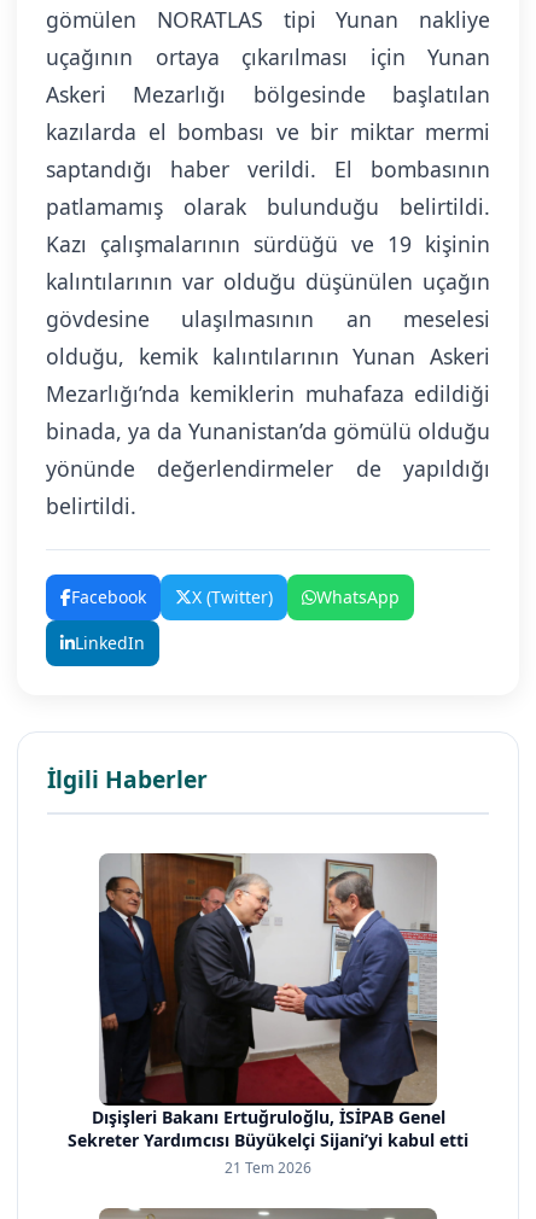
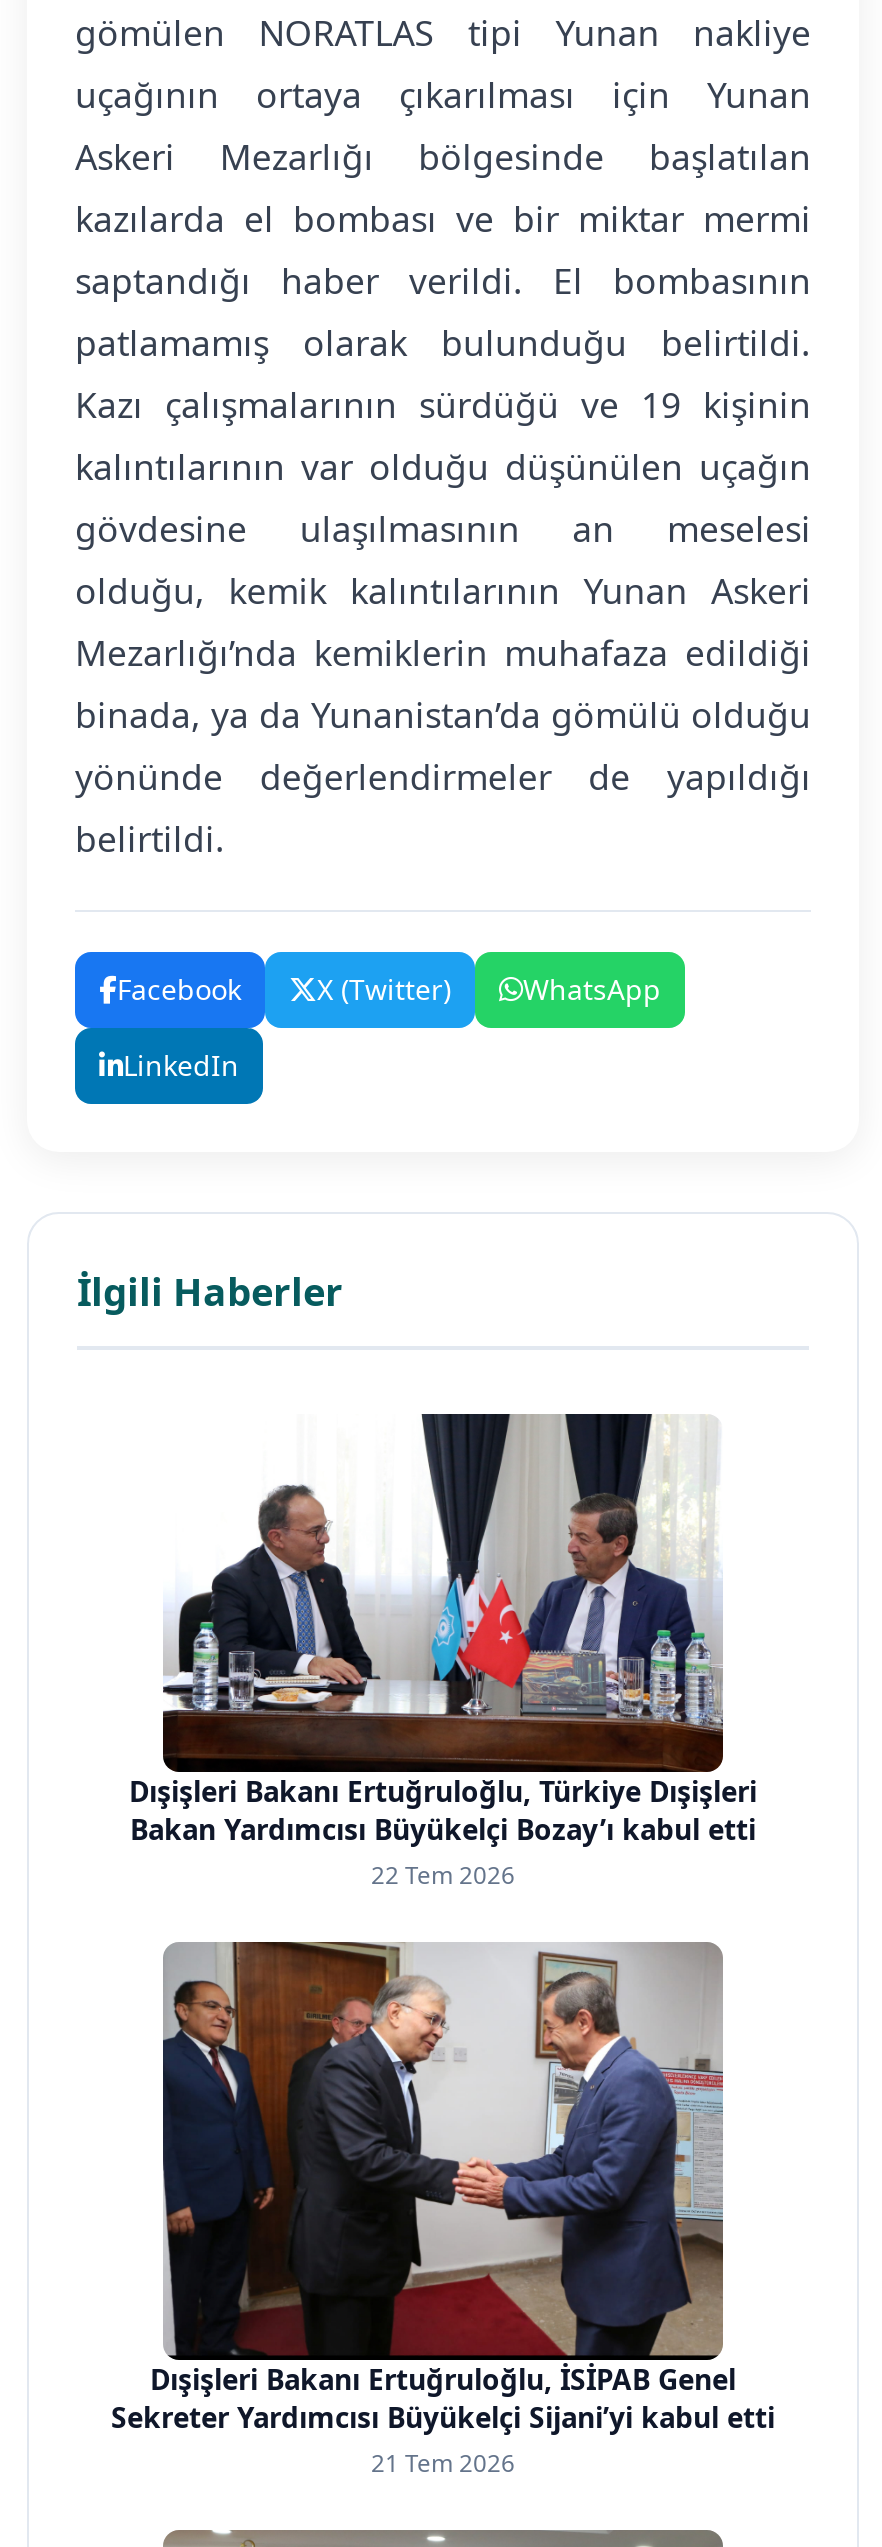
+ [image]
+ Dışişleri Bakanı Ertuğruloğlu, Türkiye Dışişleri
+ Bakan Yardımcısı Büyükelçi Bozay’ı kabul etti
+ 22 Tem 2026
